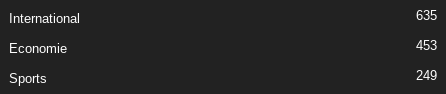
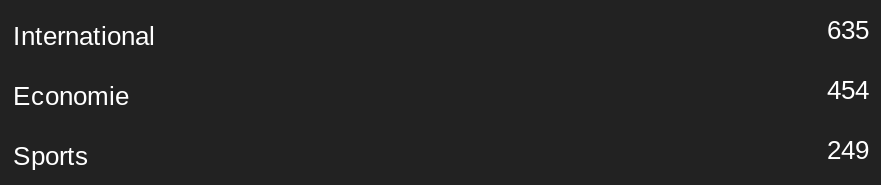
- 453
+ 454
